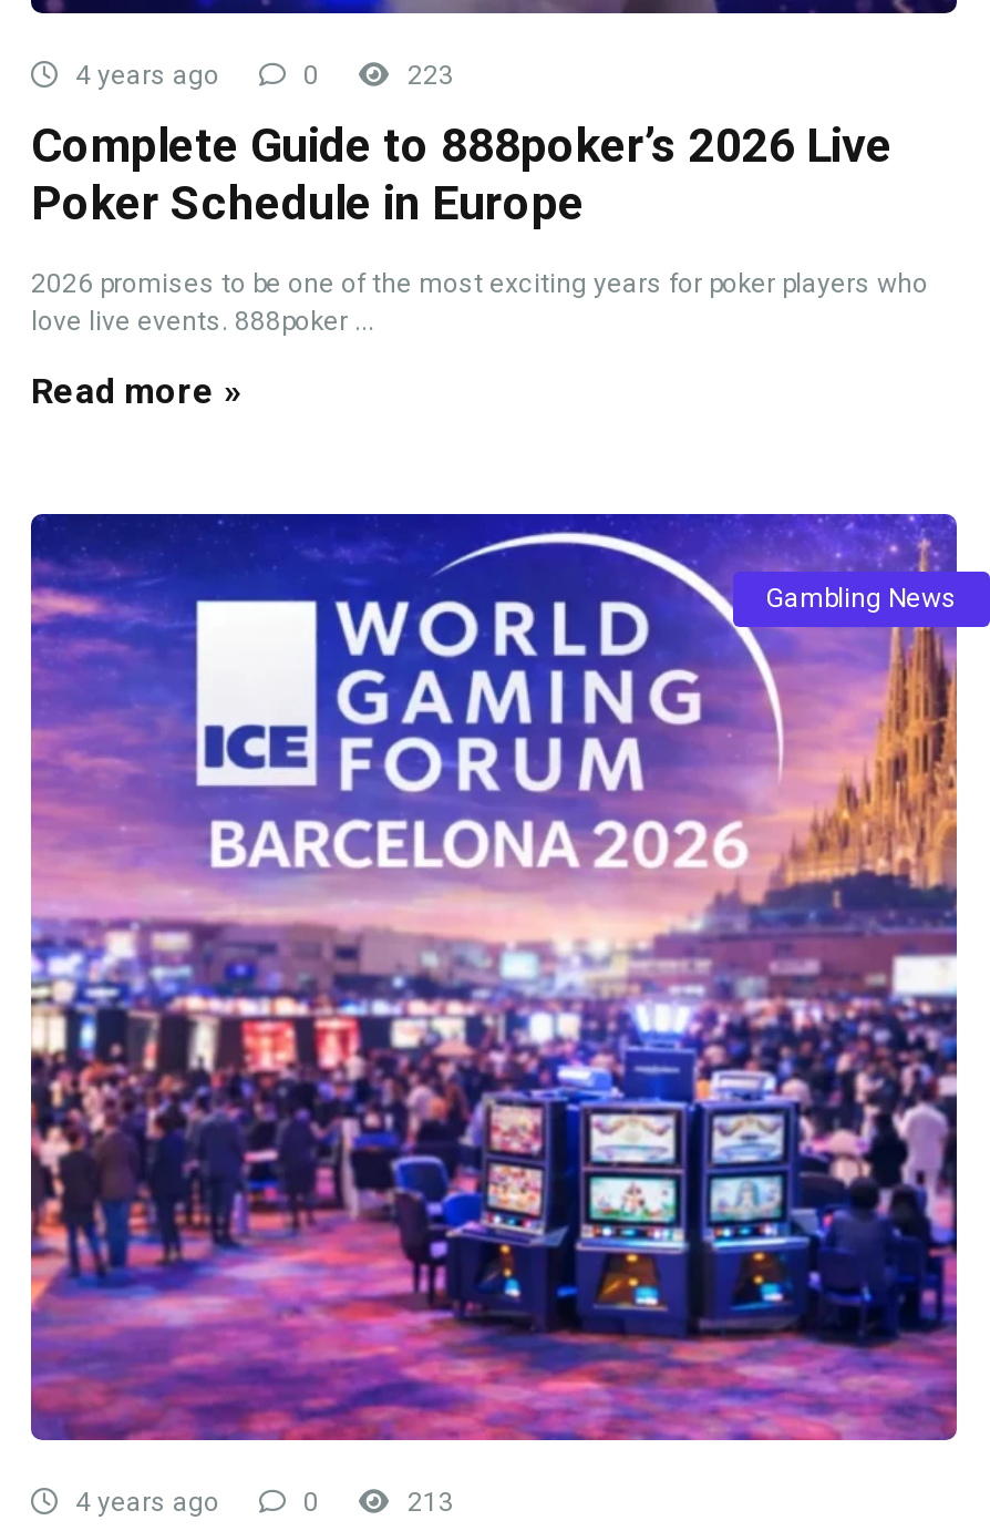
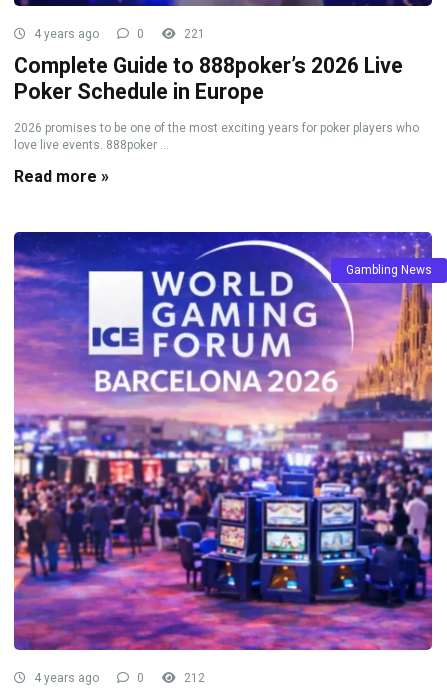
- 223
+ 221

- 213
+ 212
